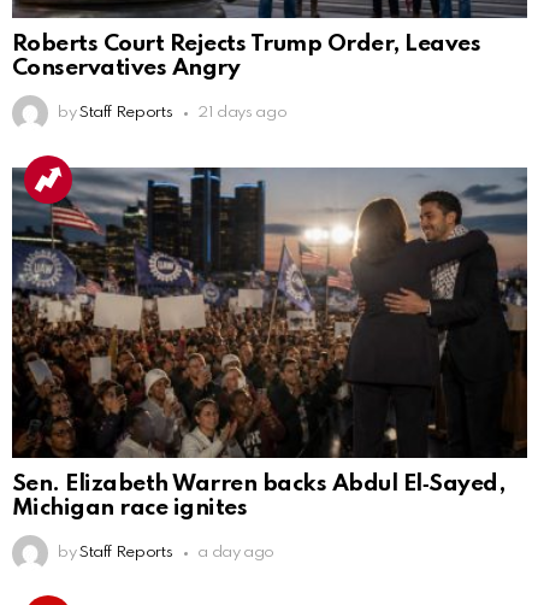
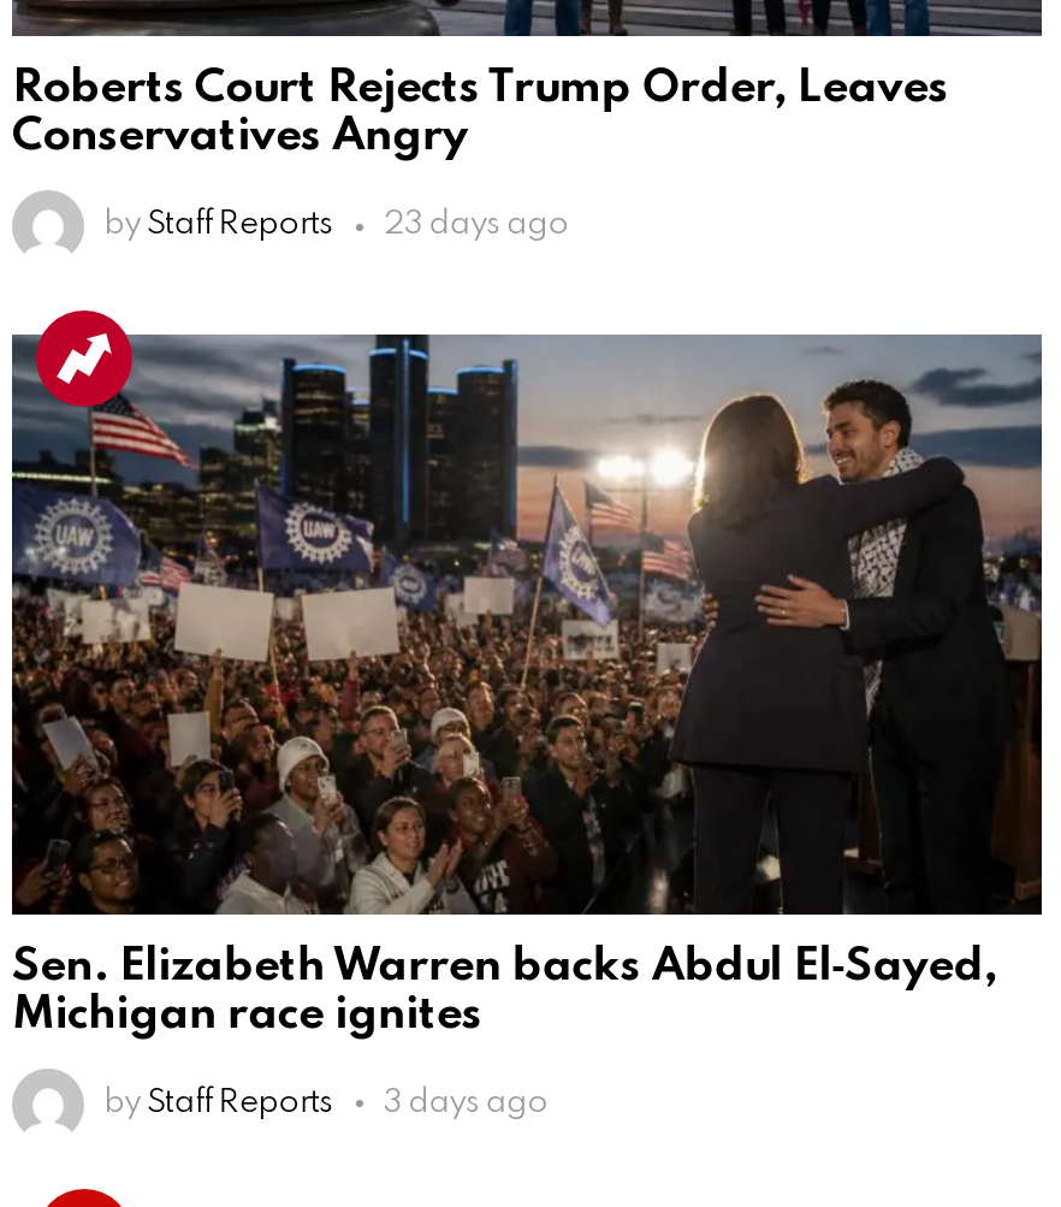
- by Staff Reports 21 days ago
+ by Staff Reports 23 days ago

- a day ago
+ 3 days ago
